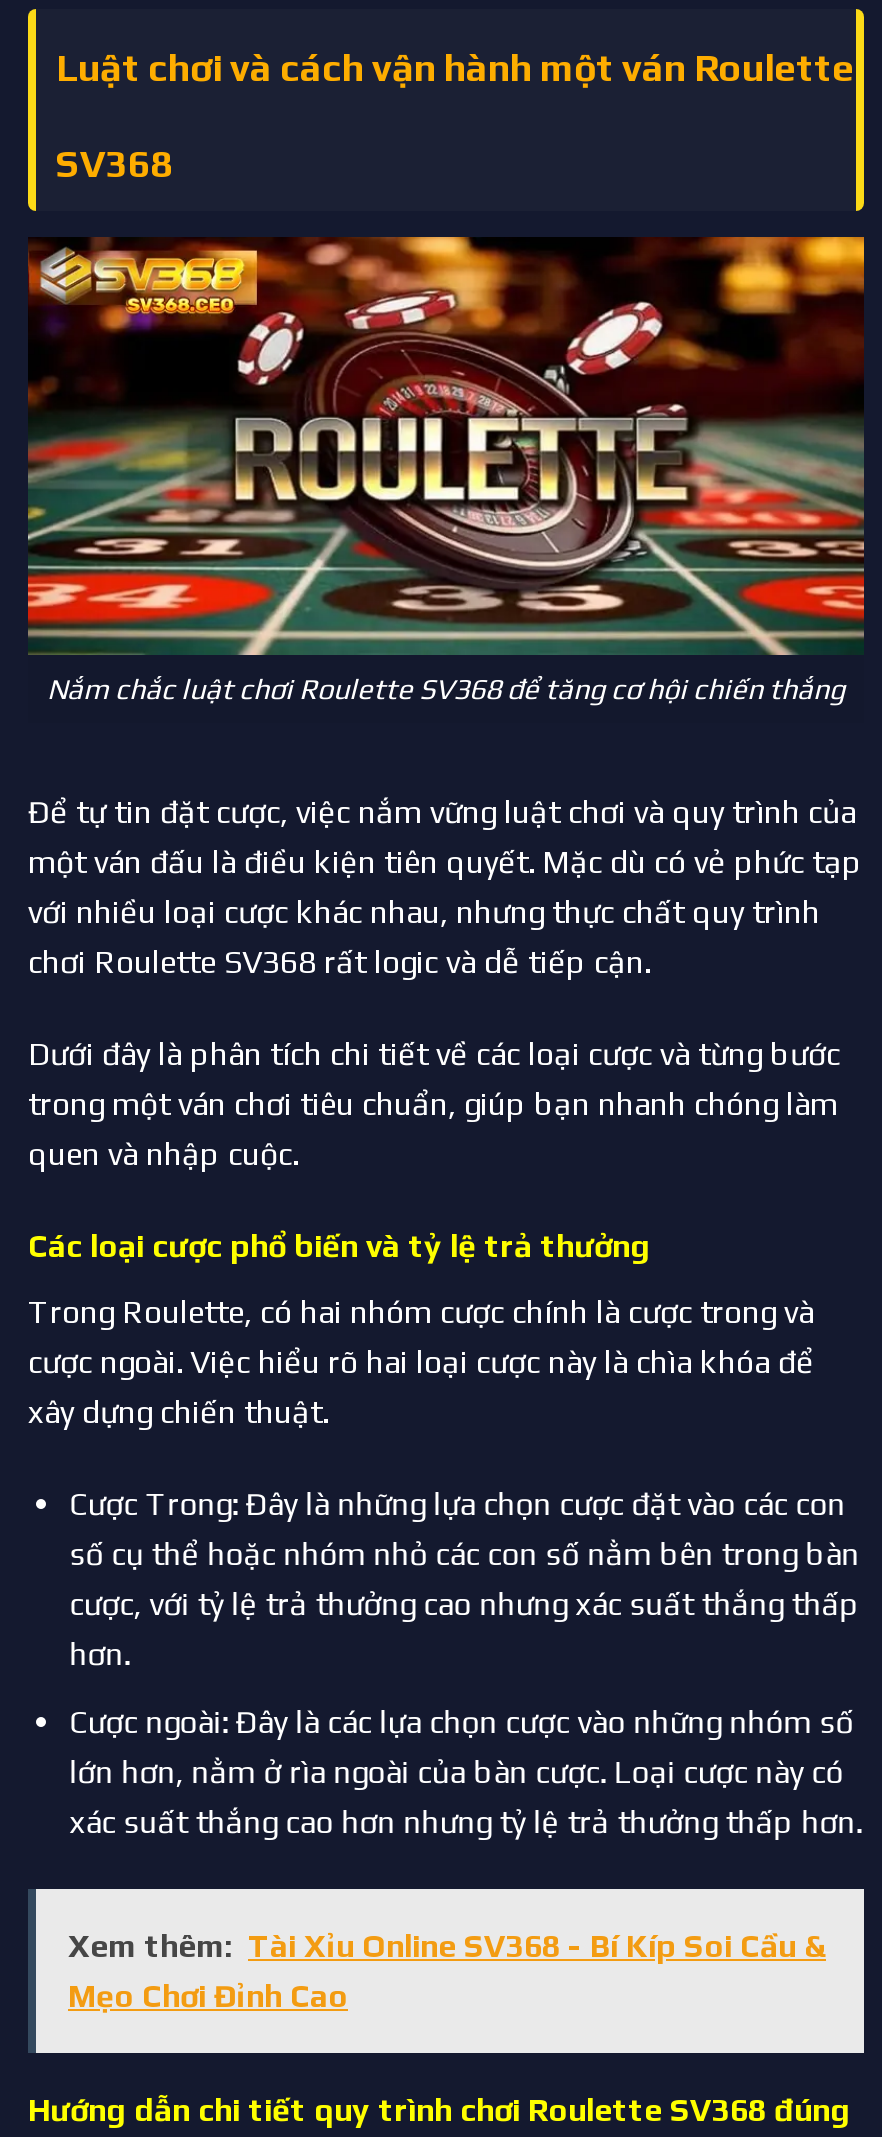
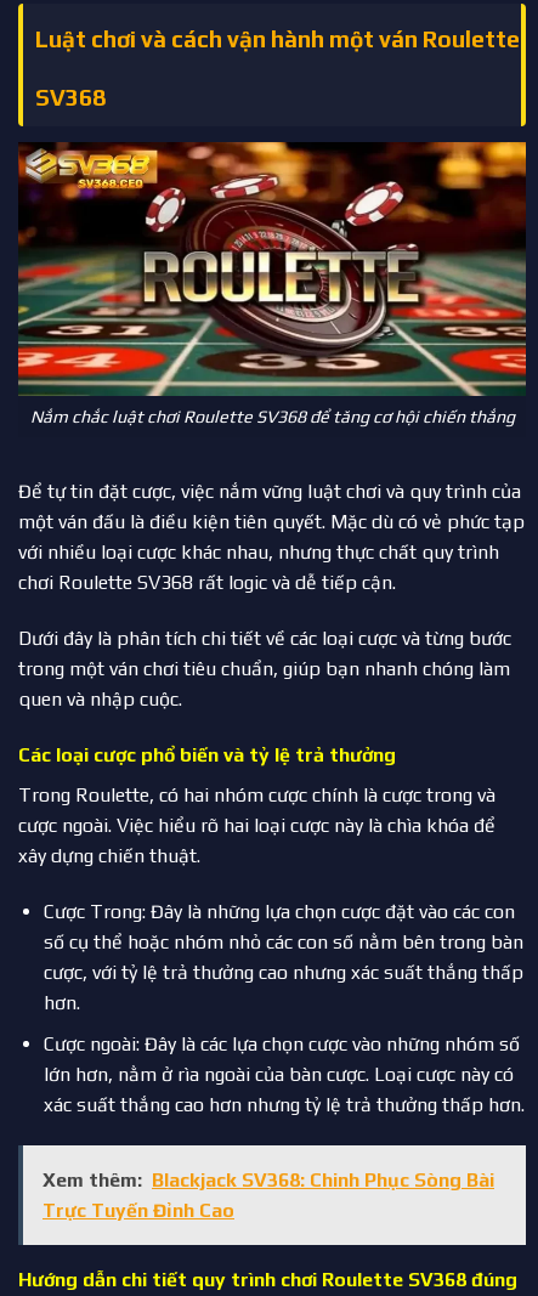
- Xem thêm: Tài Xỉu Online SV368 - Bí Kíp Soi Cầu &
- Mẹo Chơi Đỉnh Cao
+ Xem thêm: Blackjack SV368: Chinh Phục Sòng Bài
+ Trực Tuyến Đỉnh Cao
